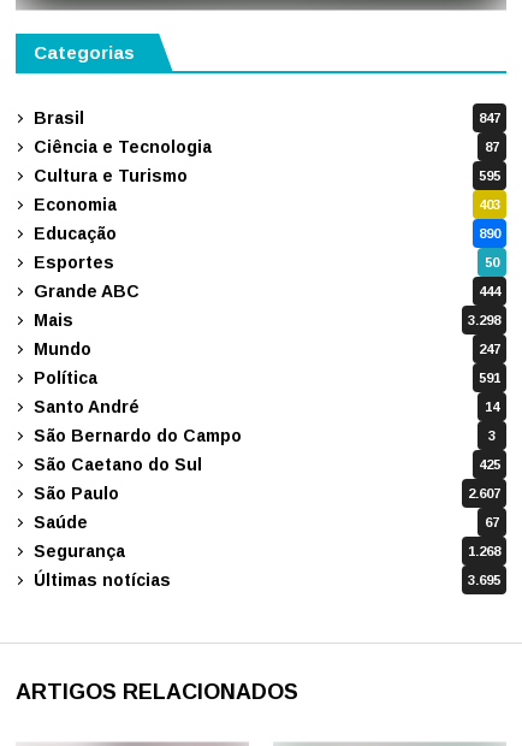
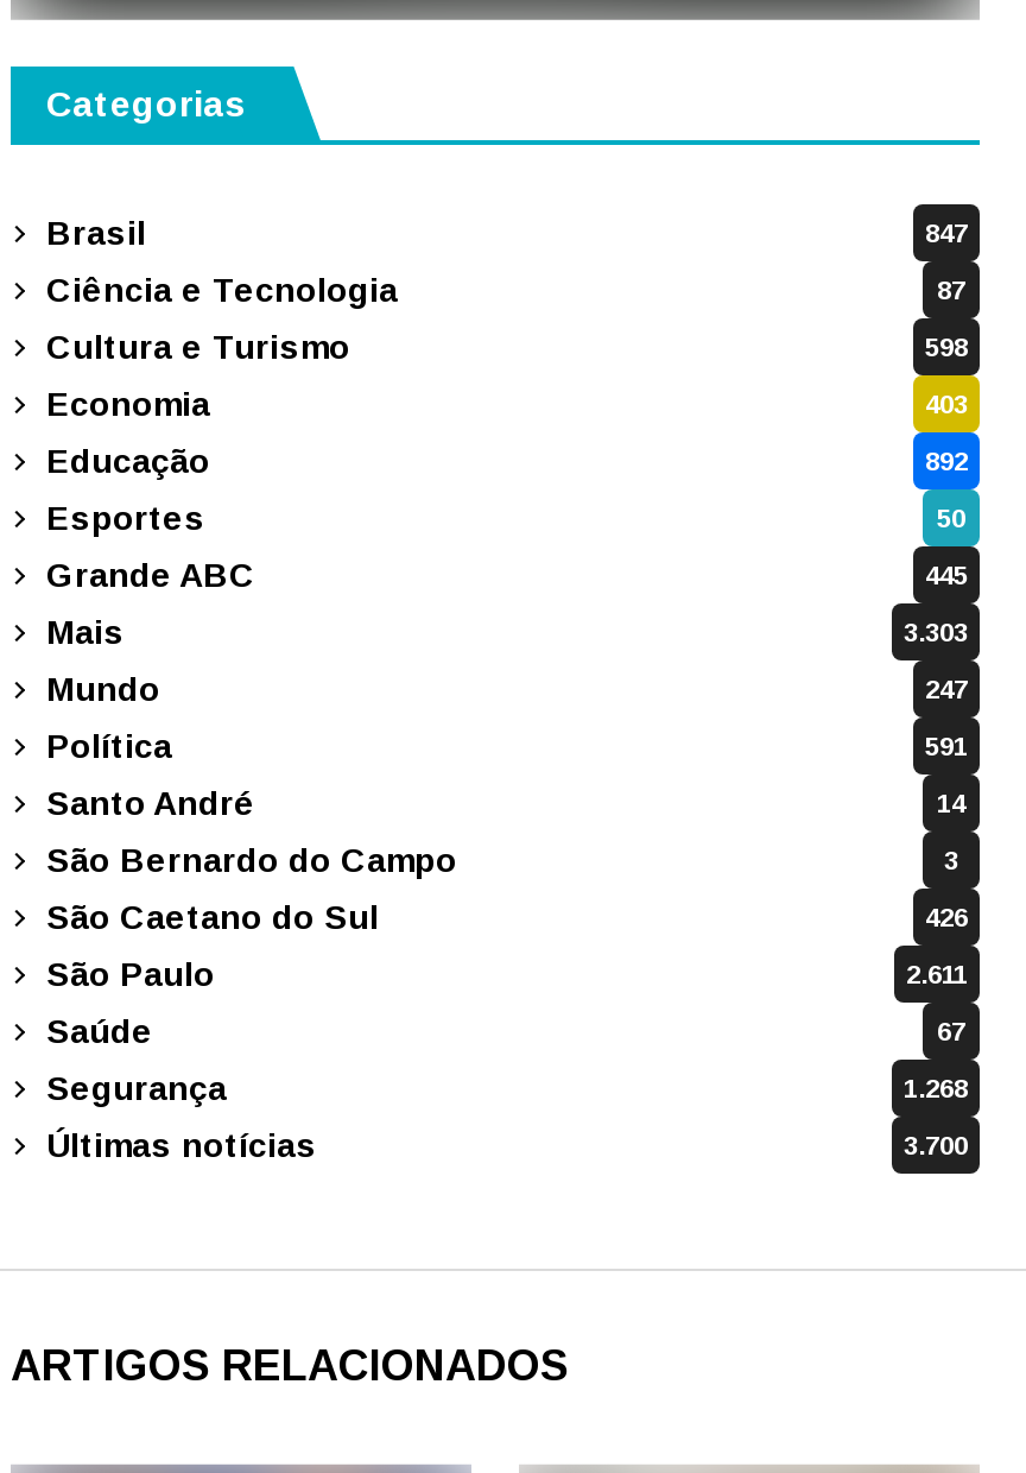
- 595
+ 598

- 890
+ 892

- 444
+ 445

- 3.298
+ 3.303

- 425
+ 426

- 2.607
+ 2.611

- 3.695
+ 3.700
